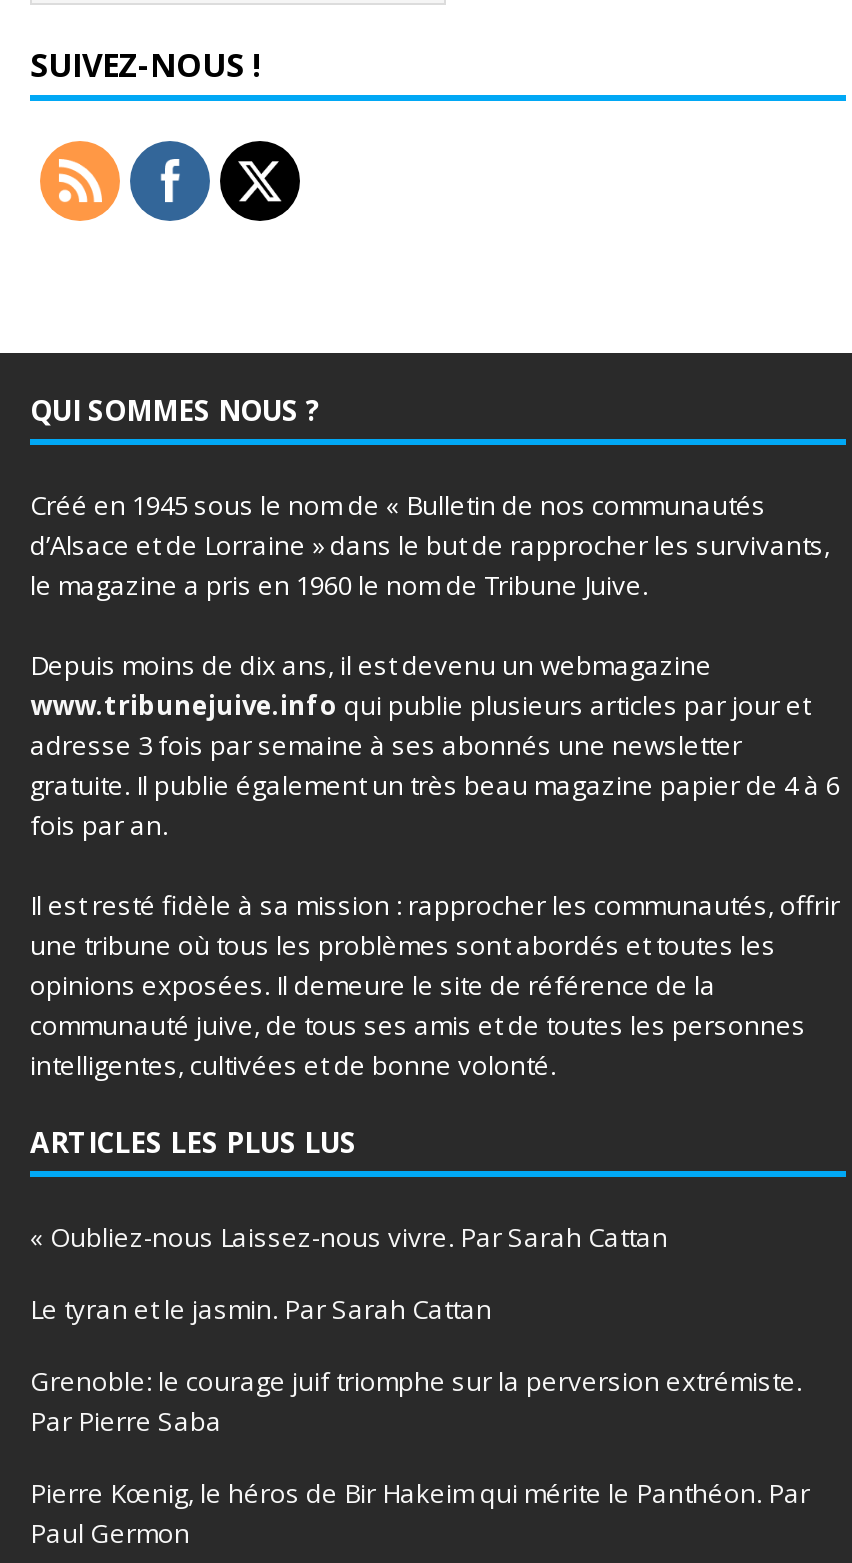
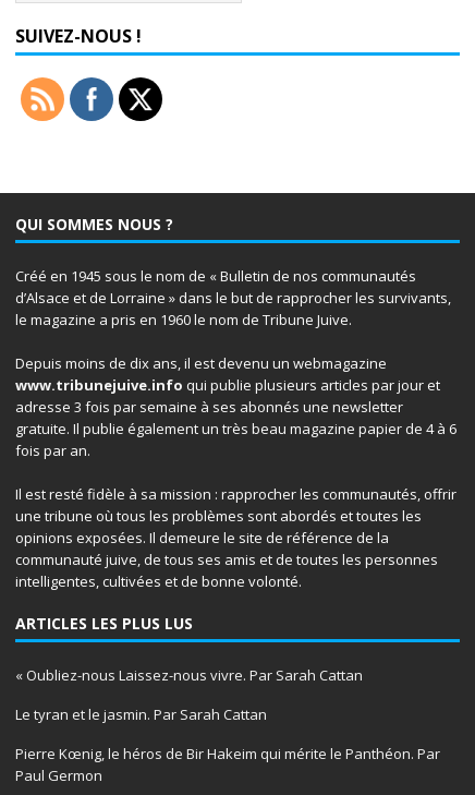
- Grenoble: le courage juif triomphe sur la perversion extrémiste.
- Par Pierre Saba
